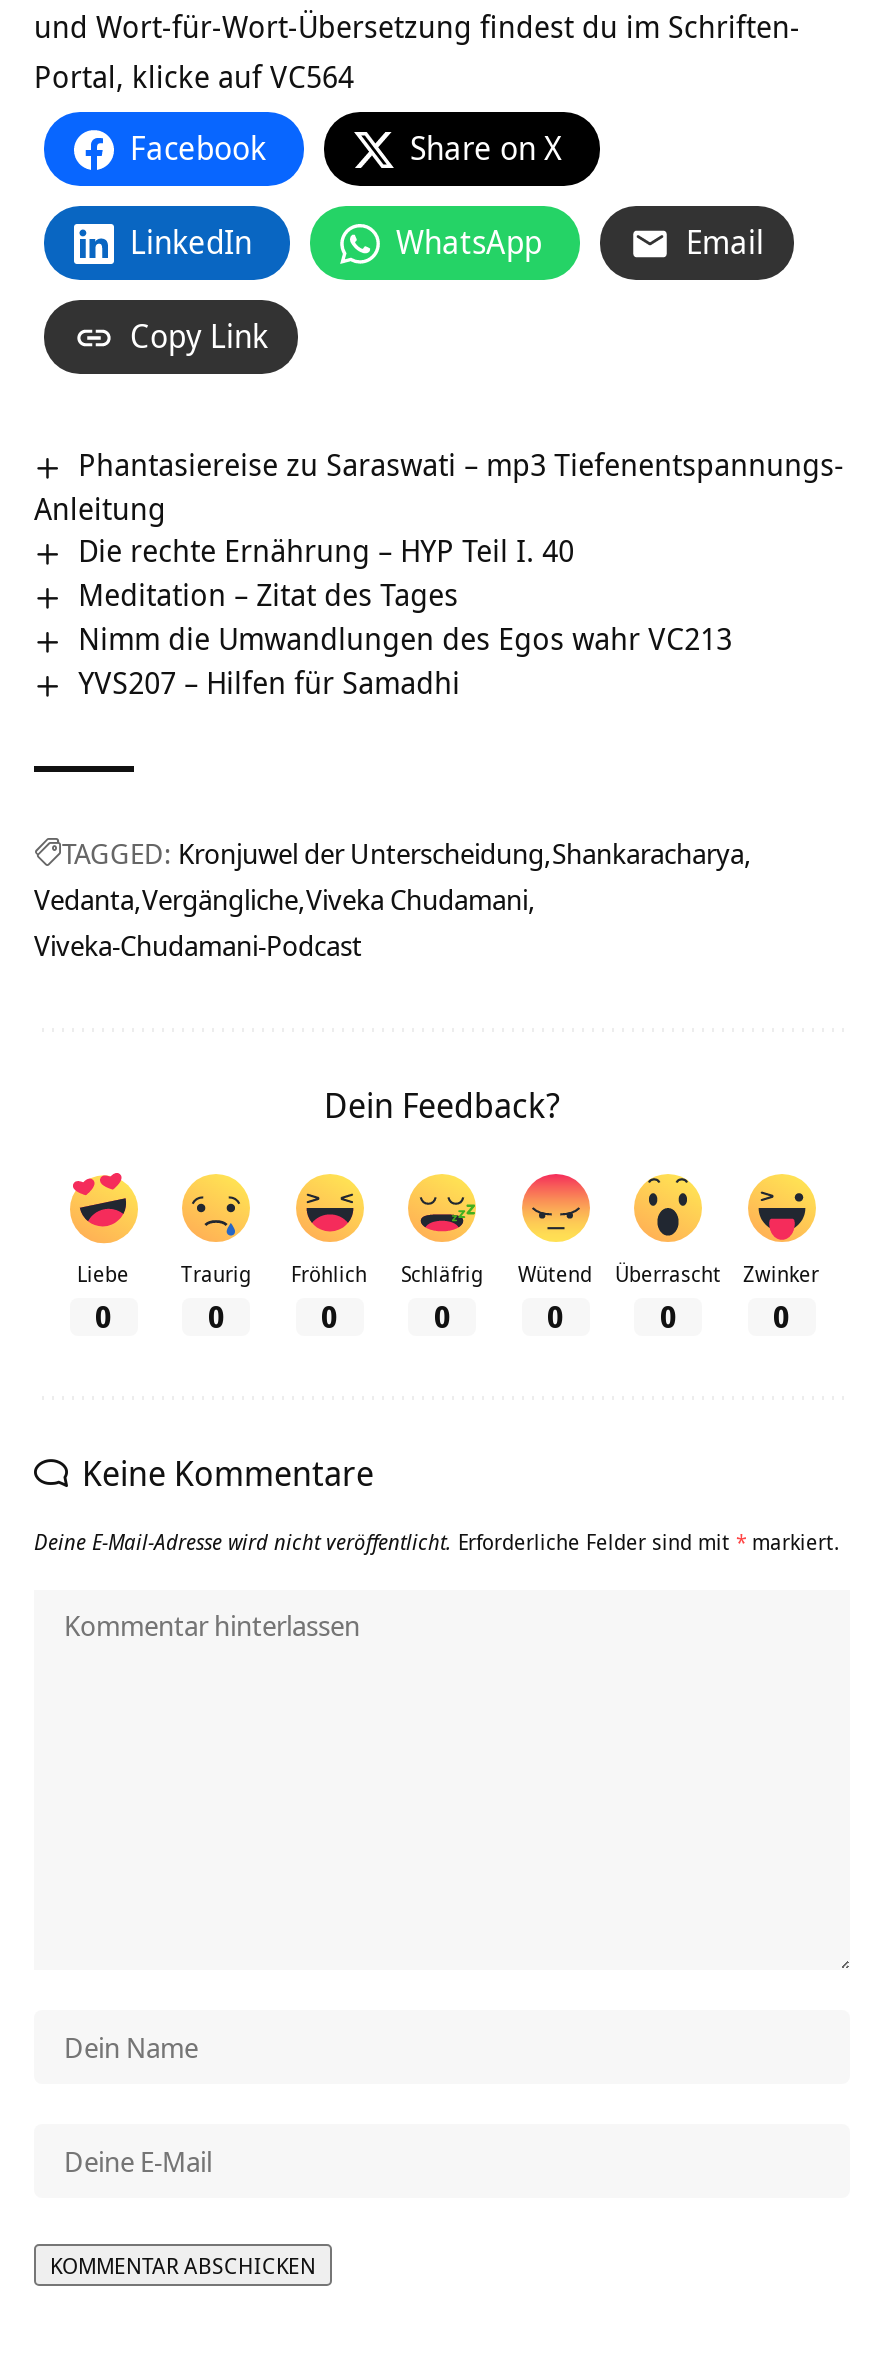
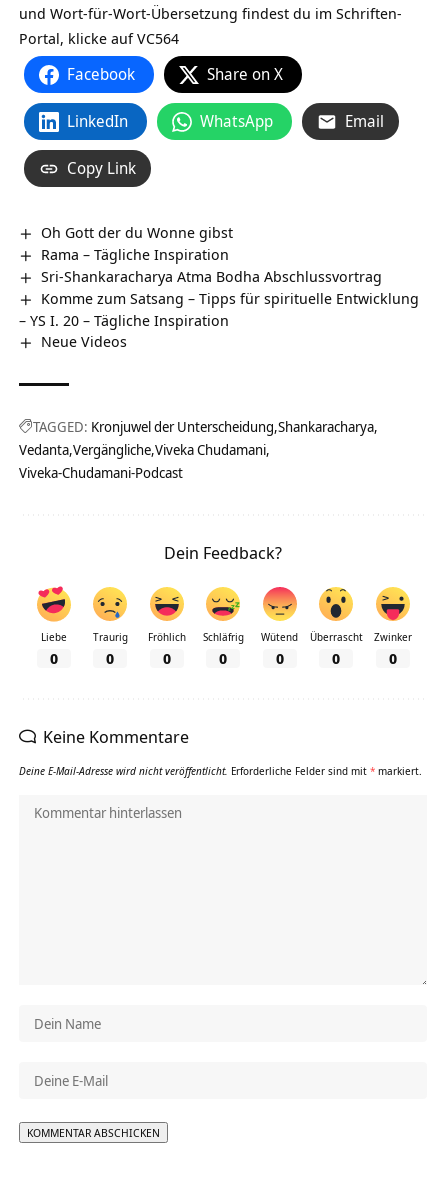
- Phantasiereise zu Saraswati – mp3 Tiefenentspannungs-
- Anleitung
- Die rechte Ernährung – HYP Teil I. 40
- Meditation – Zitat des Tages
- Nimm die Umwandlungen des Egos wahr VC213
- YVS207 – Hilfen für Samadhi
+ Oh Gott der du Wonne gibst
+ Rama – Tägliche Inspiration
+ Sri-Shankaracharya Atma Bodha Abschlussvortrag
+ Komme zum Satsang – Tipps für spirituelle Entwicklung
+ – YS I. 20 – Tägliche Inspiration
+ Neue Videos
